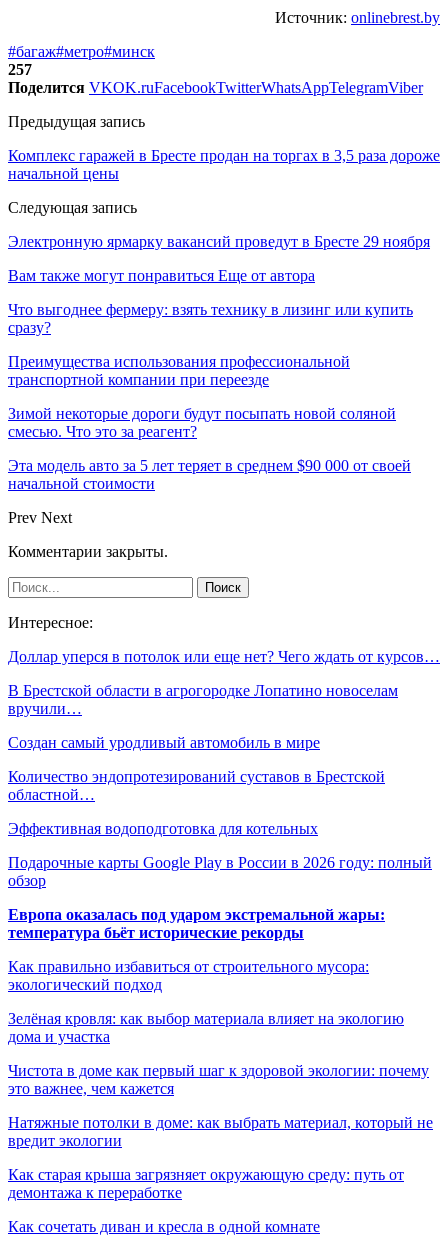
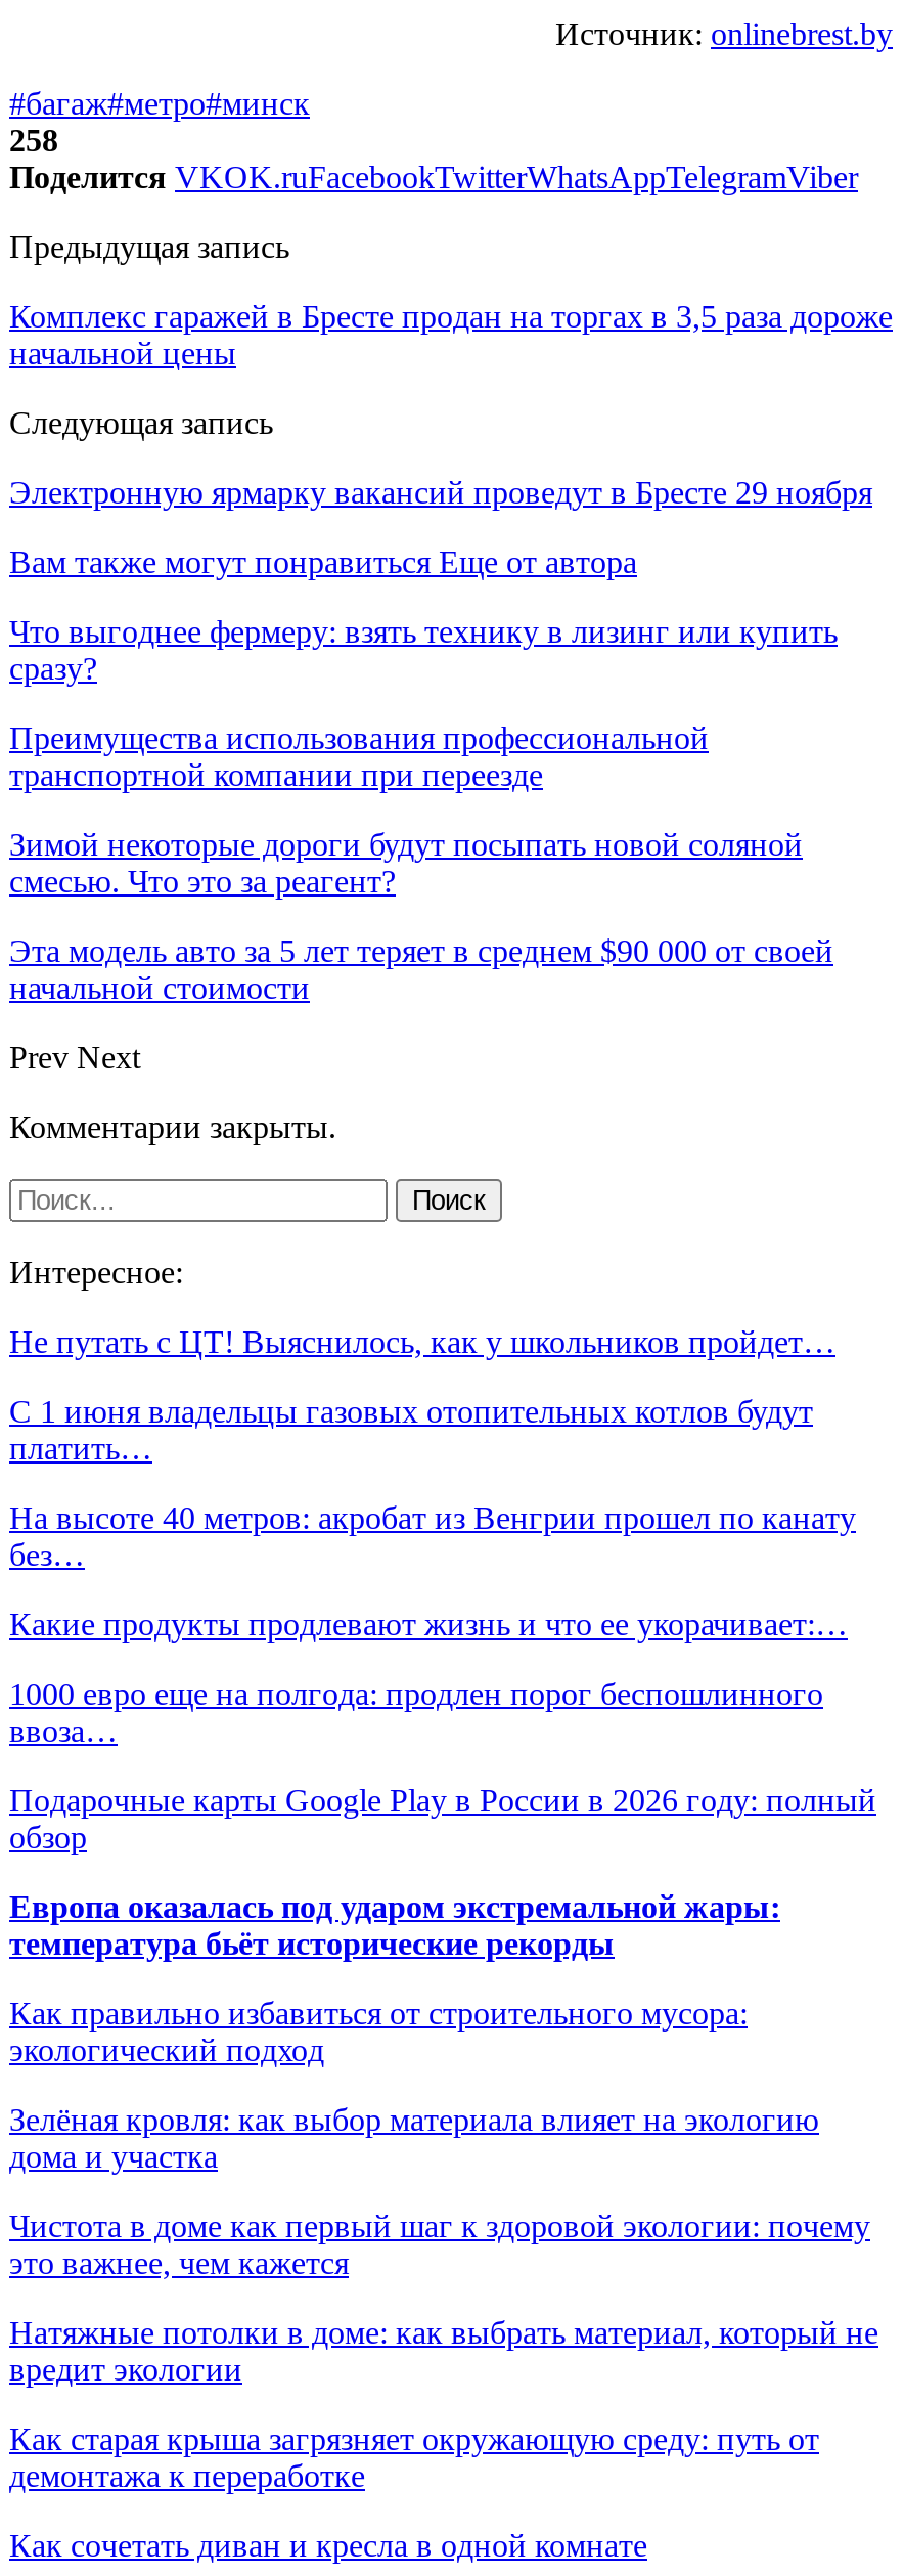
- 257
+ 258

- Доллар уперся в потолок или еще нет? Чего ждать от курсов…
+ Не путать с ЦТ! Выяснилось, как у школьников пройдет…

- В Брестской области в агрогородке Лопатино новоселам
- вручили…
+ С 1 июня владельцы газовых отопительных котлов будут
+ платить…

- Создан самый уродливый автомобиль в мире
+ На высоте 40 метров: акробат из Венгрии прошел по канату
+ без…

- Количество эндопротезирований суставов в Брестской
- областной…
+ Какие продукты продлевают жизнь и что ее укорачивает:…

- Эффективная водоподготовка для котельных
+ 1000 евро еще на полгода: продлен порог беспошлинного
+ ввоза…
